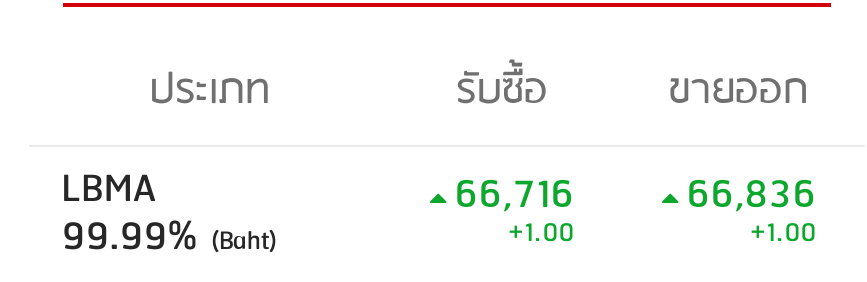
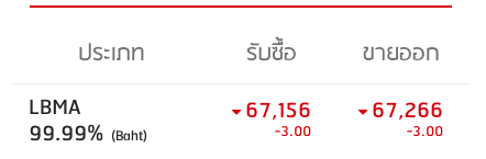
- 66,716
+ 67,156

- 66,836
+ 67,266

- +1.00
+ -3.00

- +1.00
+ -3.00
